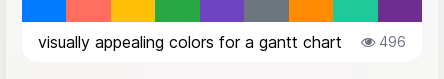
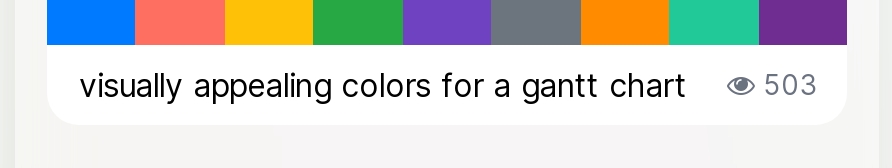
- 496
+ 503
